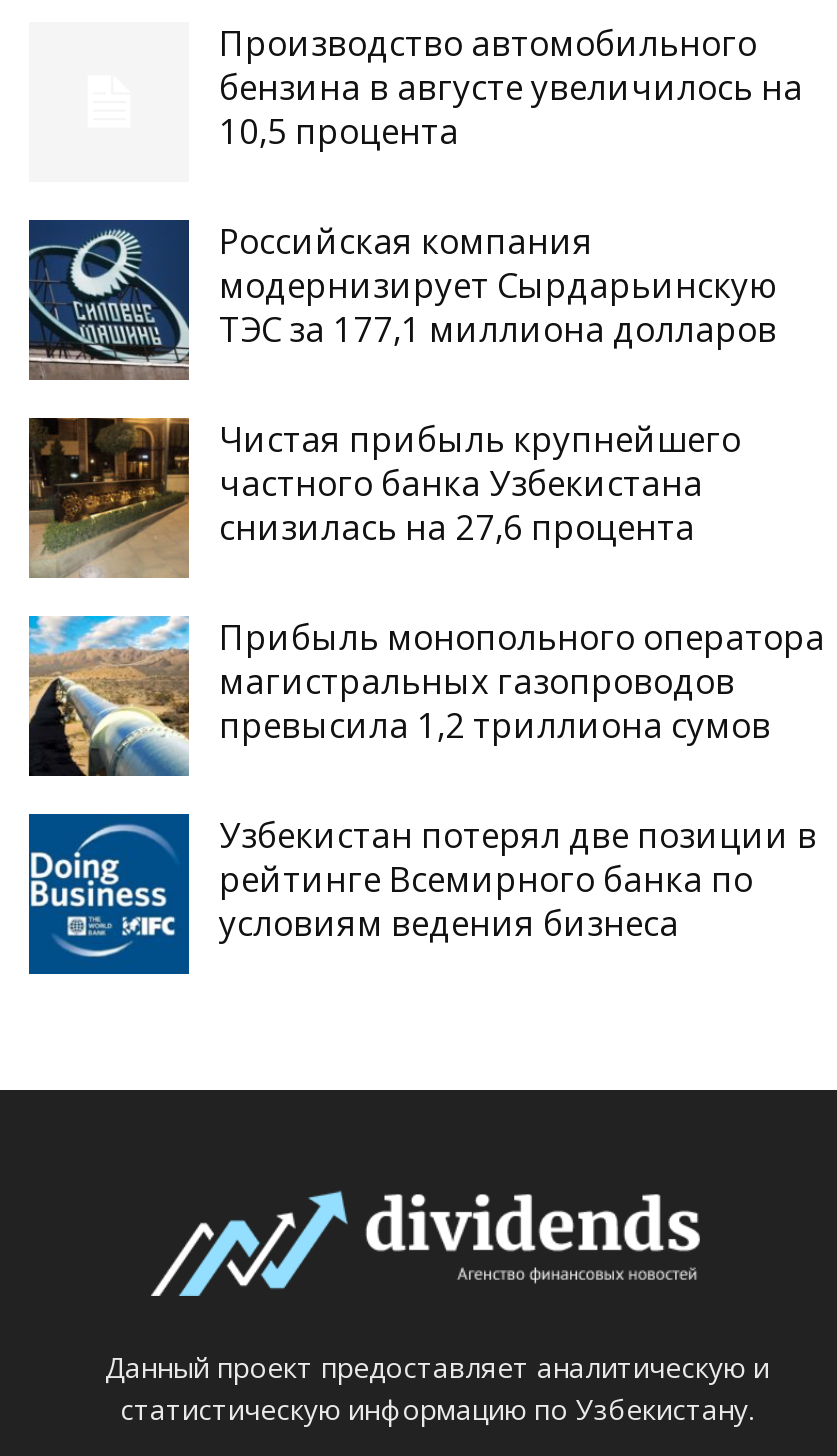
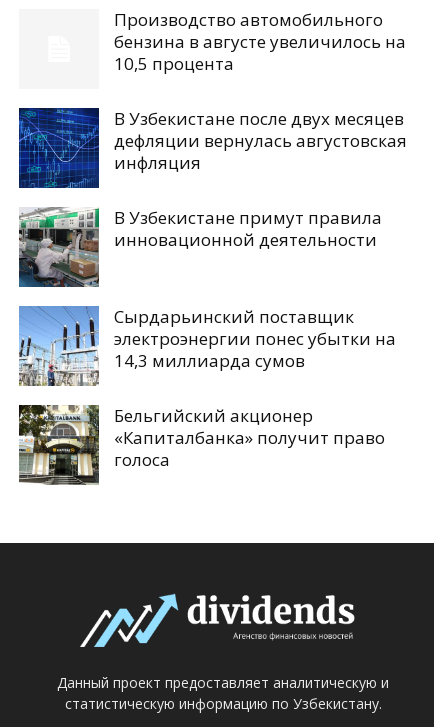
- [image]
- Российская компания
- модернизирует Сырдарьинскую
- ТЭС за 177,1 миллиона долларов
+ [image]
+ В Узбекистане после двух месяцев
+ дефляции вернулась августовская
+ инфляция

- [image]
- Чистая прибыль крупнейшего
- частного банка Узбекистана
- снизилась на 27,6 процента
+ [image]
+ В Узбекистане примут правила
+ инновационной деятельности

- [image]
- Прибыль монопольного оператора
- магистральных газопроводов
- превысила 1,2 триллиона сумов
+ [image]
+ Сырдарьинский поставщик
+ электроэнергии понес убытки на
+ 14,3 миллиарда сумов

- [image]
- Узбекистан потерял две позиции в
- рейтинге Всемирного банка по
- условиям ведения бизнеса
+ [image]
+ Бельгийский акционер
+ «Капиталбанка» получит право
+ голоса
